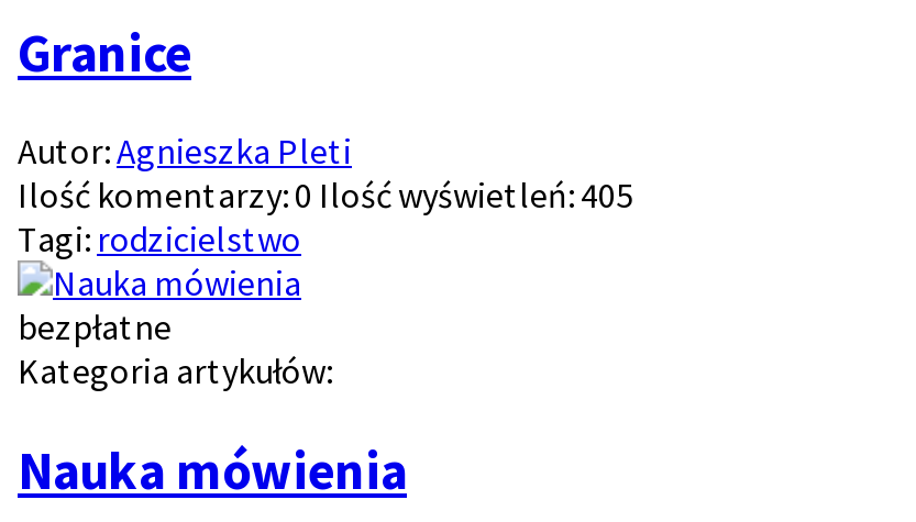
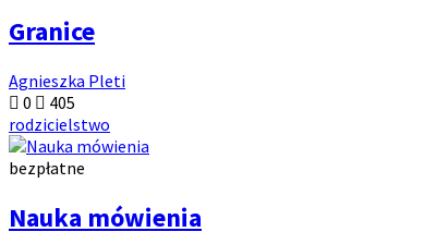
- Autor: Agnieszka Pleti
- Ilość komentarzy: 0 Ilość wyświetleń: 405
- Tagi: rodzicielstwo
+ Agnieszka Pleti
+ 0
+ 405
+ rodzicielstwo

- Kategoria artykułów:
